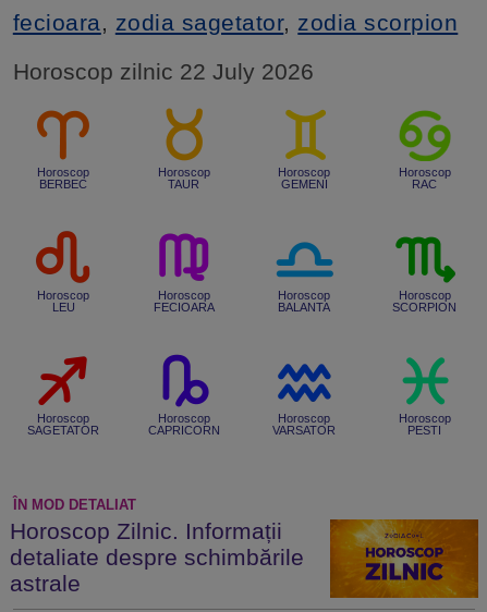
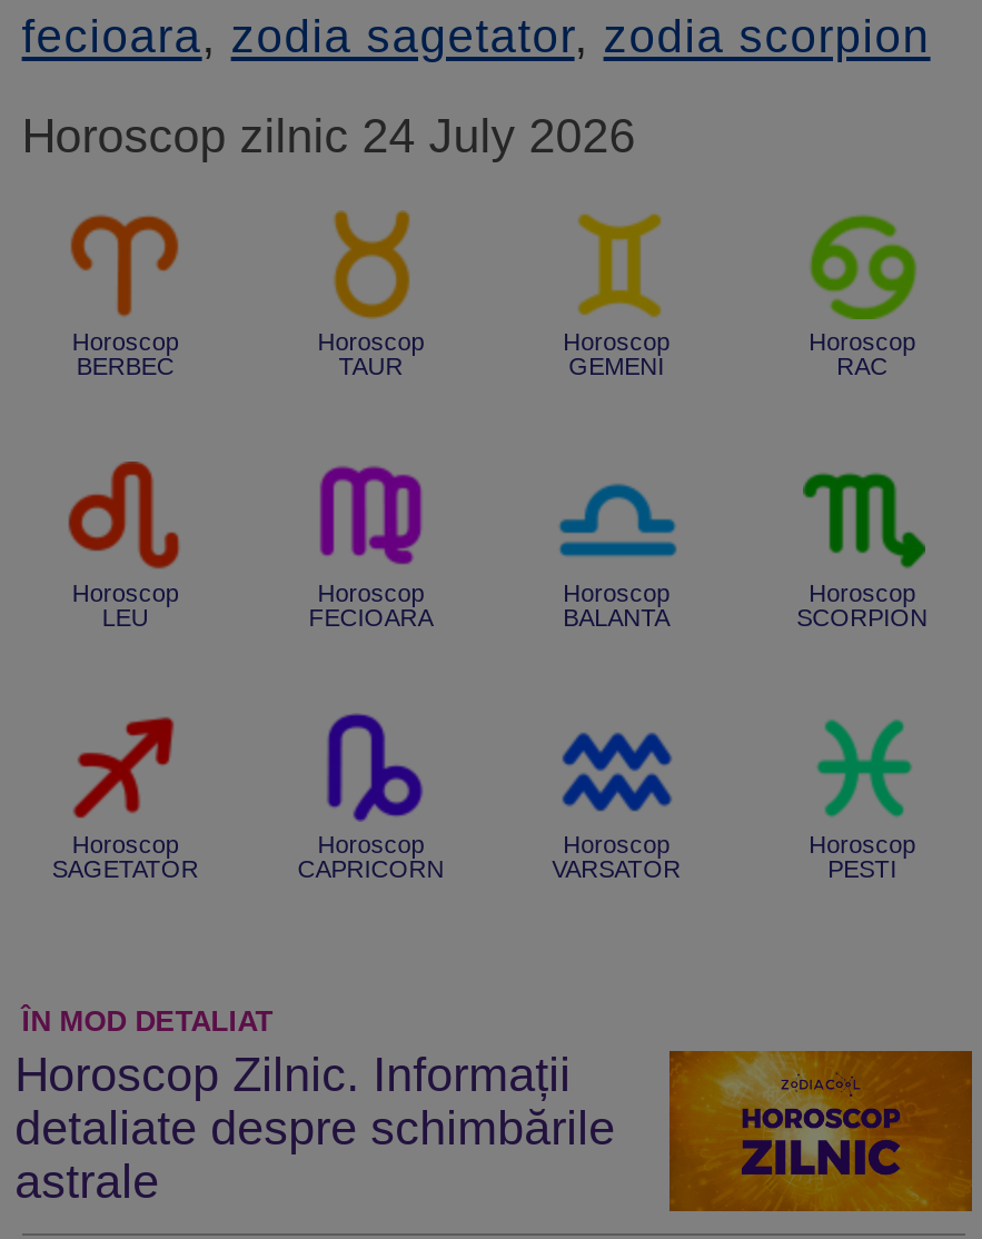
- Horoscop zilnic 22 July 2026
+ Horoscop zilnic 24 July 2026
